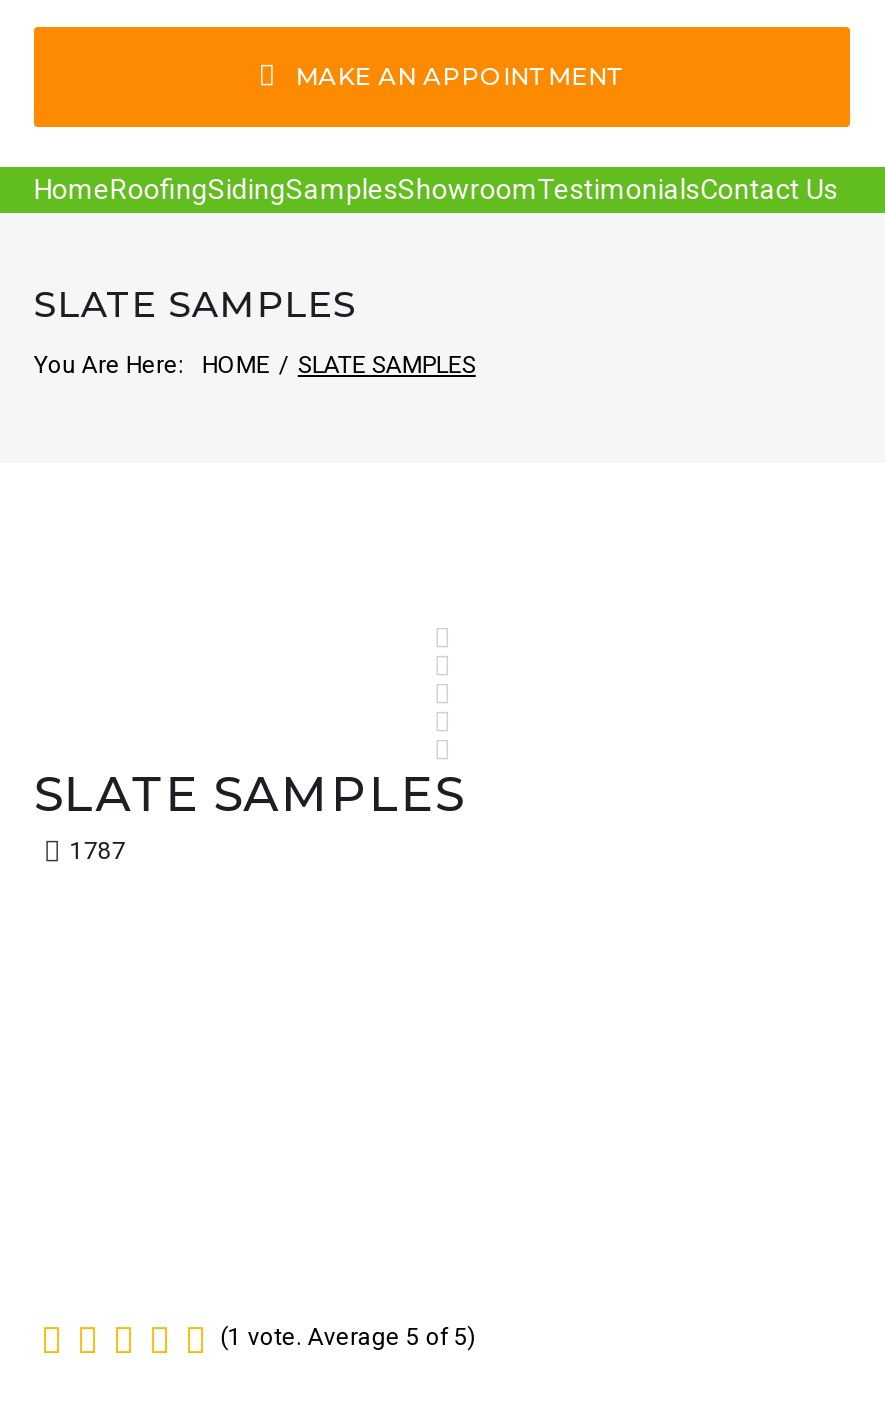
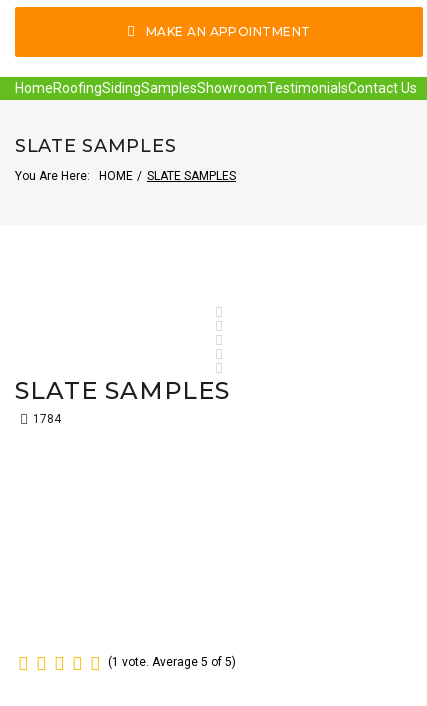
- 1787
+ 1784
